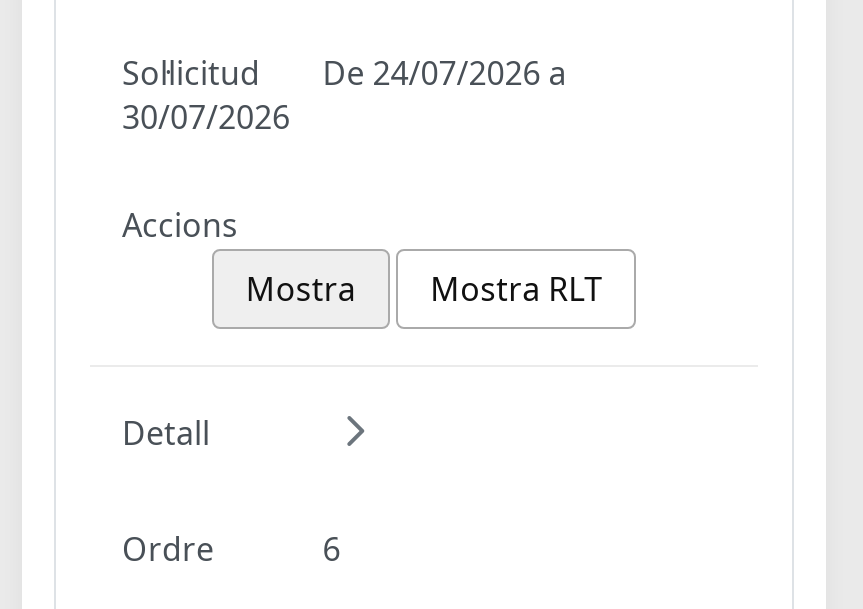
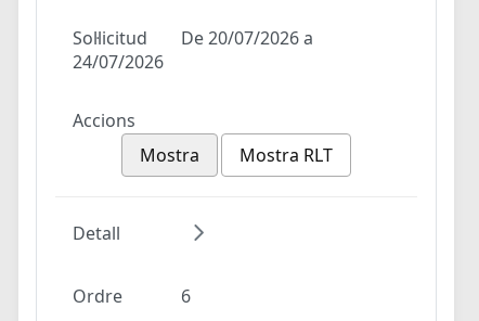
- Sol·licitud De 24/07/2026 a
+ Sol·licitud De 20/07/2026 a

- 30/07/2026
+ 24/07/2026
